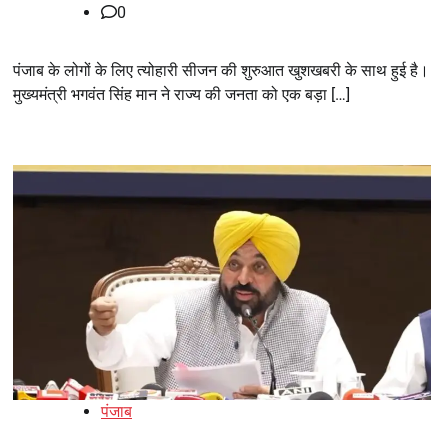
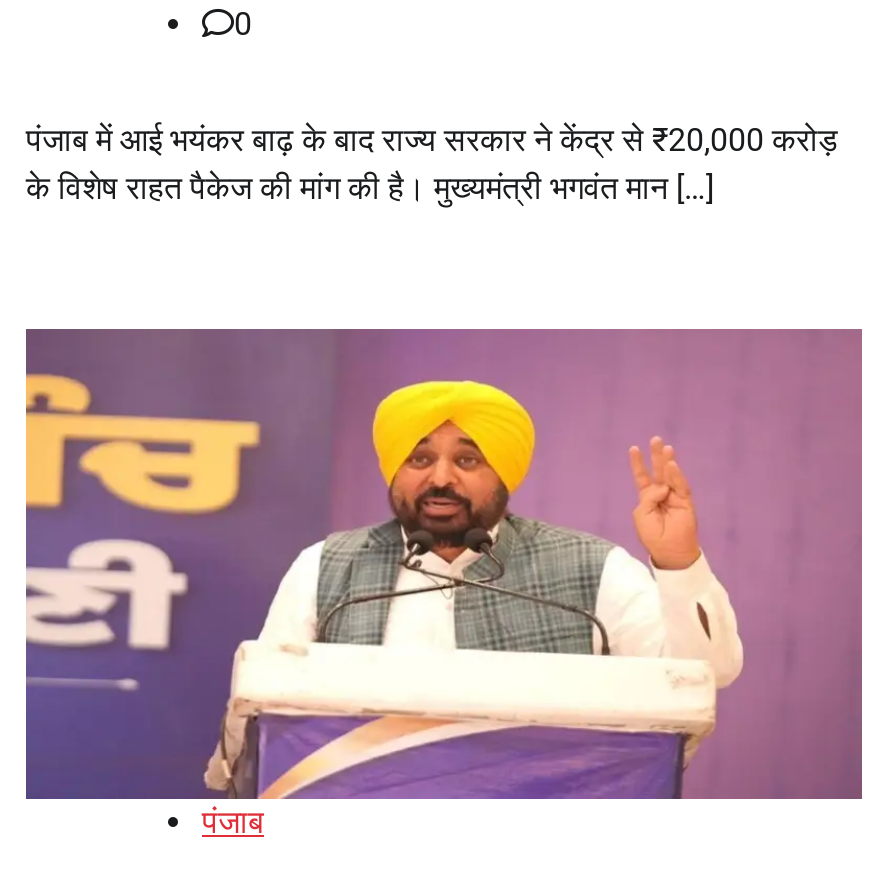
- पंजाब के लोगों के लिए त्योहारी सीजन की शुरुआत खुशखबरी के साथ हुई है।
+ पंजाब में आई भयंकर बाढ़ के बाद राज्य सरकार ने केंद्र से ₹20,000 करोड़

- मुख्यमंत्री भगवंत सिंह मान ने राज्य की जनता को एक बड़ा […]
+ के विशेष राहत पैकेज की मांग की है। मुख्यमंत्री भगवंत मान […]

- [image]
+ [image]
